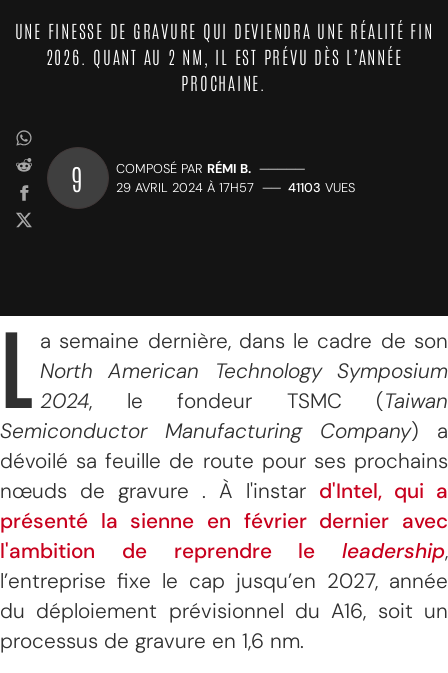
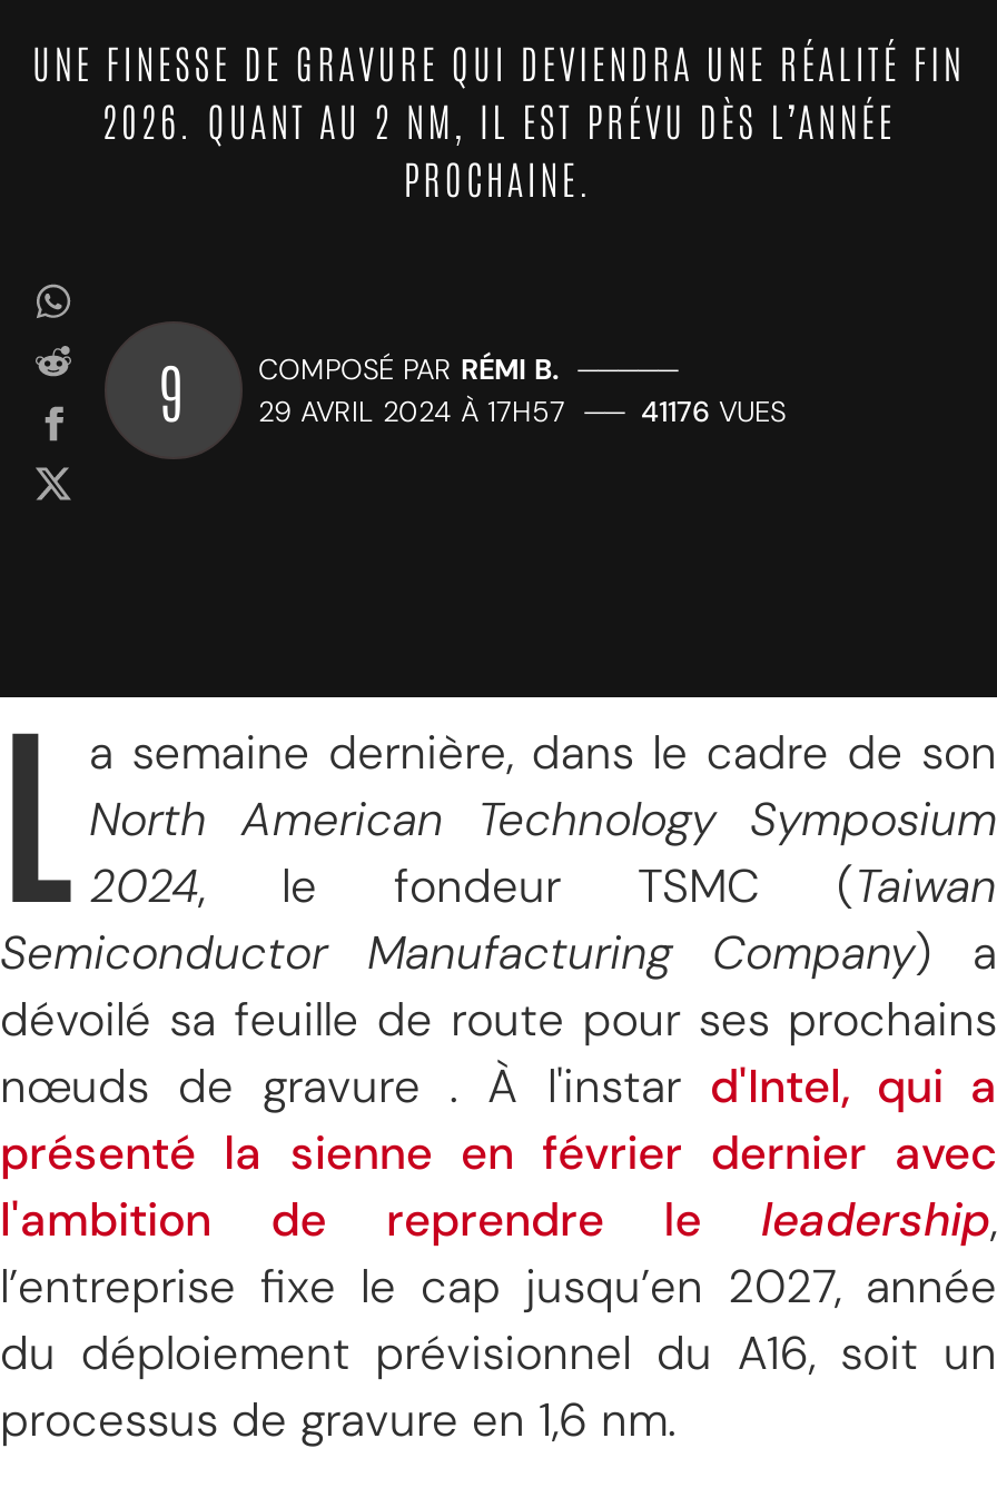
- 9 29 AVRIL 2024 À 17H57 —— 41103 VUES COMPOSÉ PAR RÉMI B. —————
+ 9 29 AVRIL 2024 À 17H57 —— 41176 VUES COMPOSÉ PAR RÉMI B. —————
